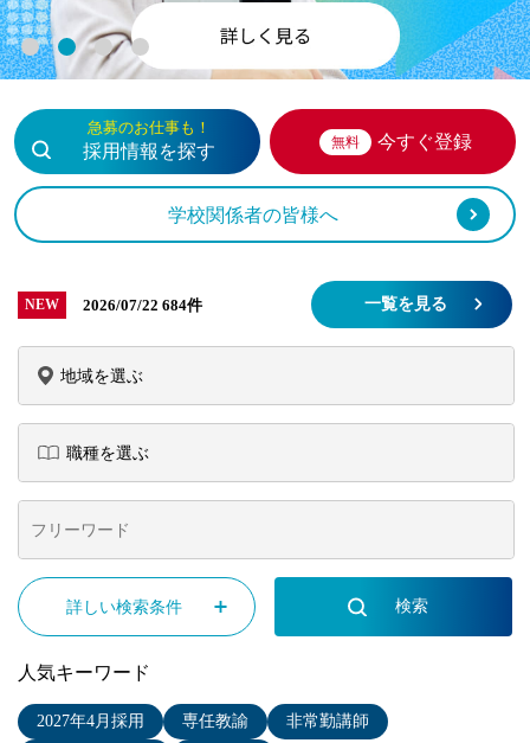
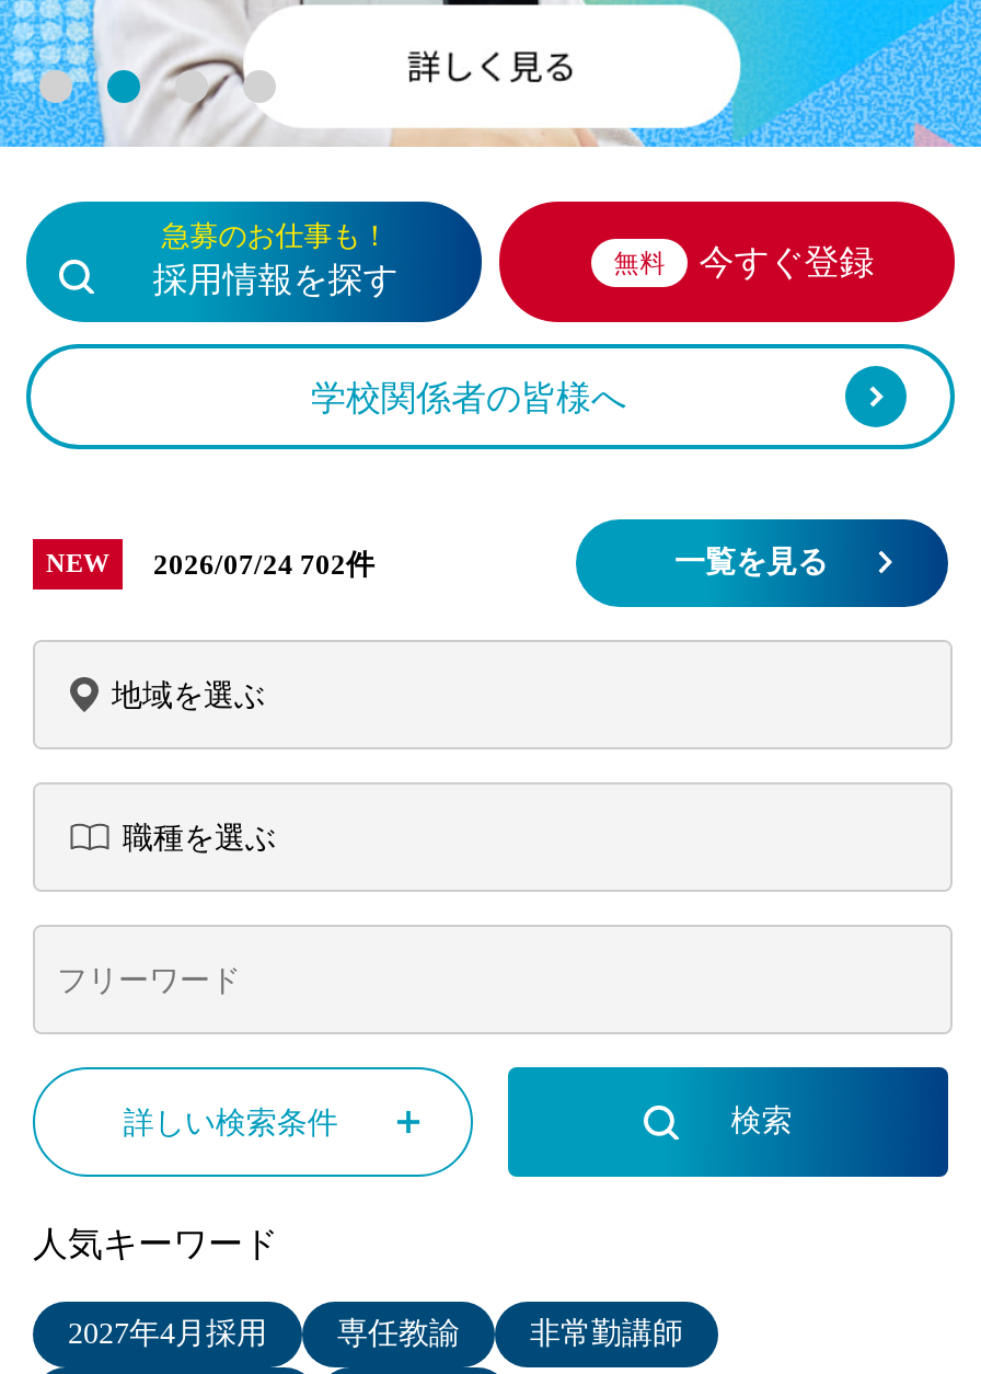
- NEW 2026/07/22 684件
+ NEW 2026/07/24 702件
